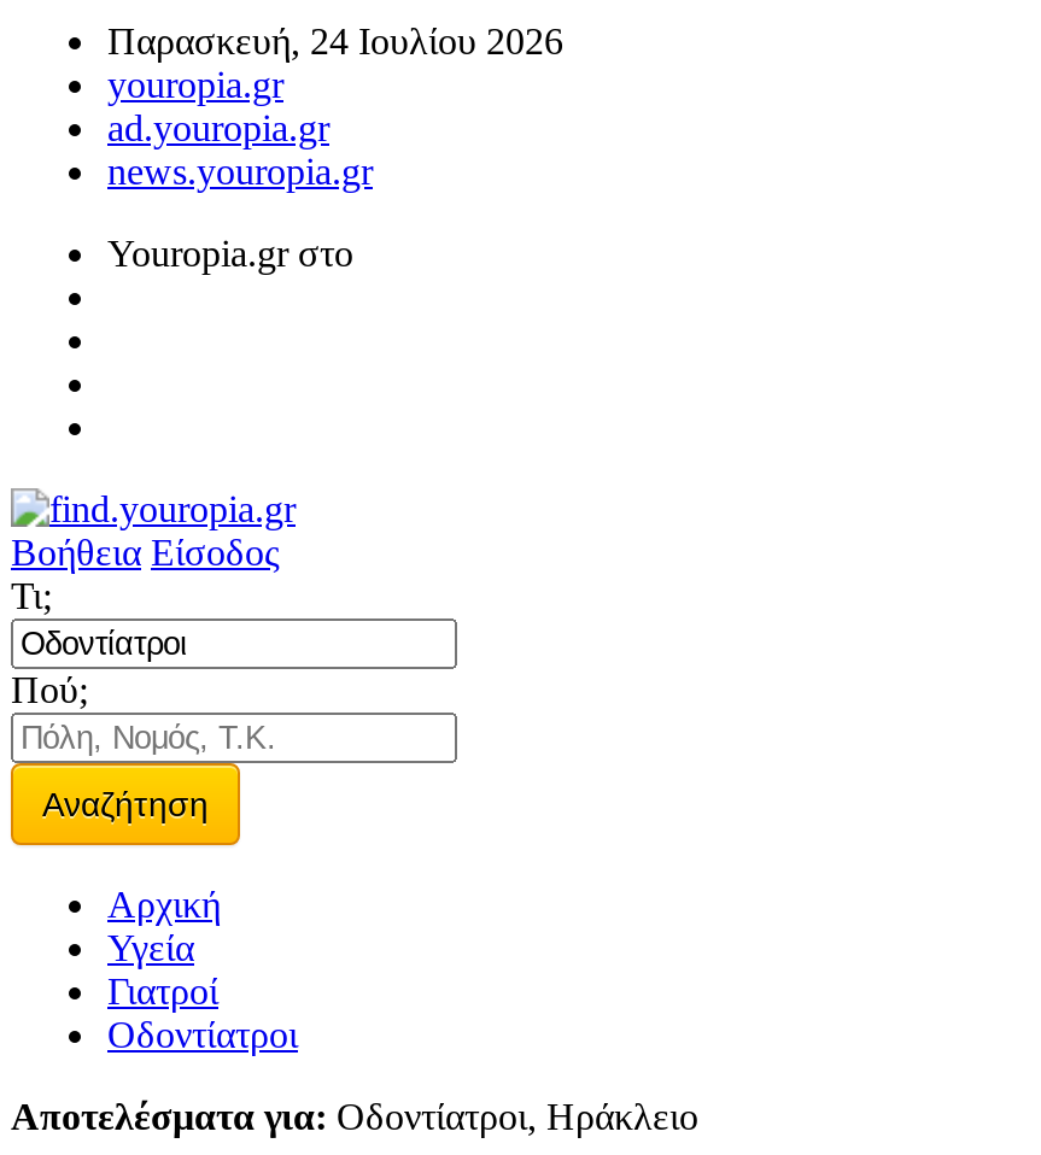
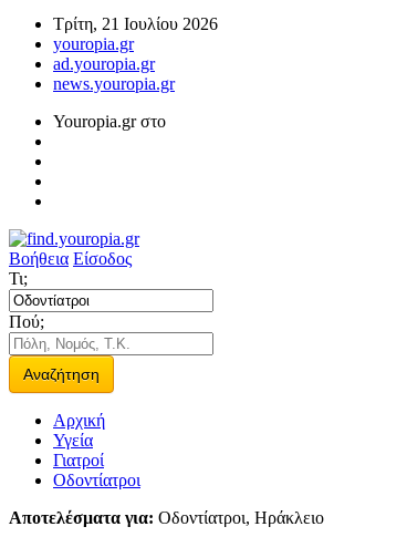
- Παρασκευή, 24 Ιουλίου 2026
+ Τρίτη, 21 Ιουλίου 2026
